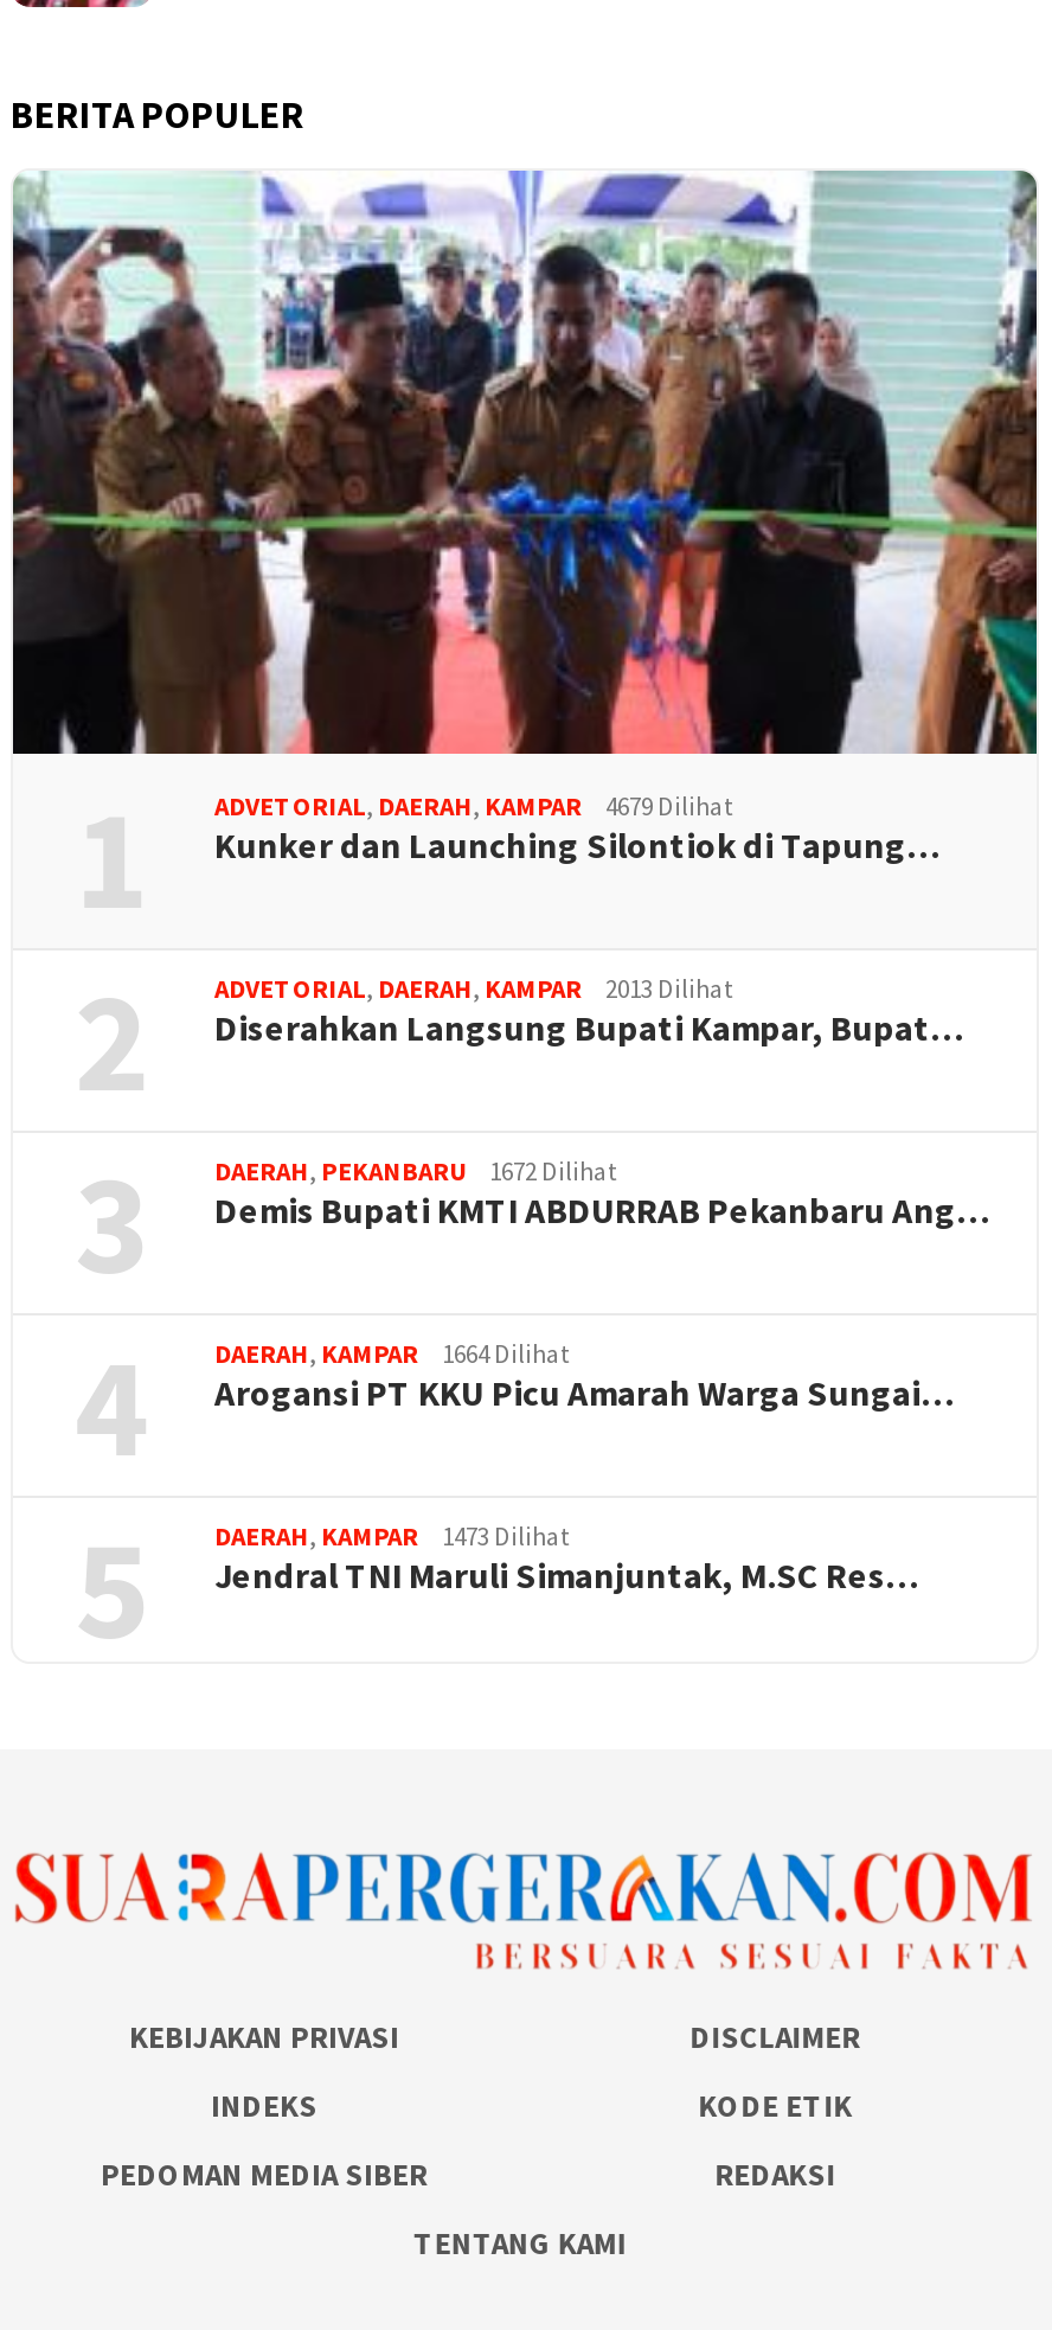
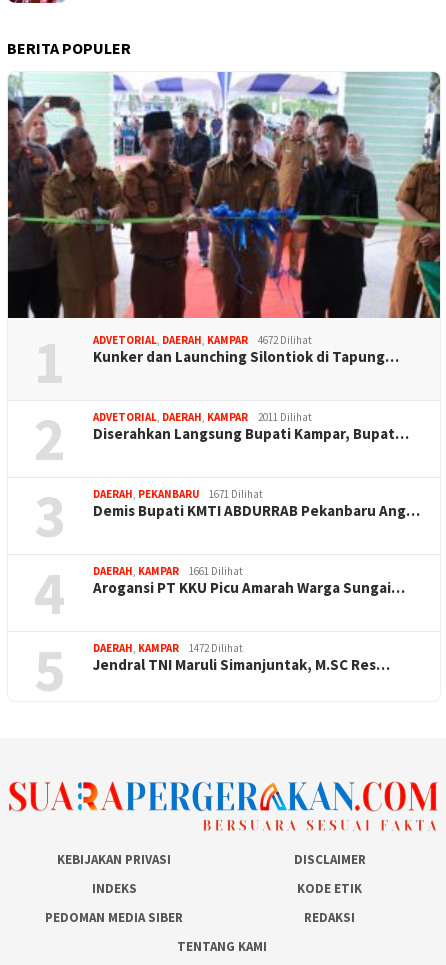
- ADVETORIAL, DAERAH, KAMPAR 4679 Dilihat
+ ADVETORIAL, DAERAH, KAMPAR 4672 Dilihat

- ADVETORIAL, DAERAH, KAMPAR 2013 Dilihat
+ ADVETORIAL, DAERAH, KAMPAR 2011 Dilihat

- DAERAH, PEKANBARU 1672 Dilihat
+ DAERAH, PEKANBARU 1671 Dilihat

- DAERAH, KAMPAR 1664 Dilihat
+ DAERAH, KAMPAR 1661 Dilihat

- DAERAH, KAMPAR 1473 Dilihat
+ DAERAH, KAMPAR 1472 Dilihat
